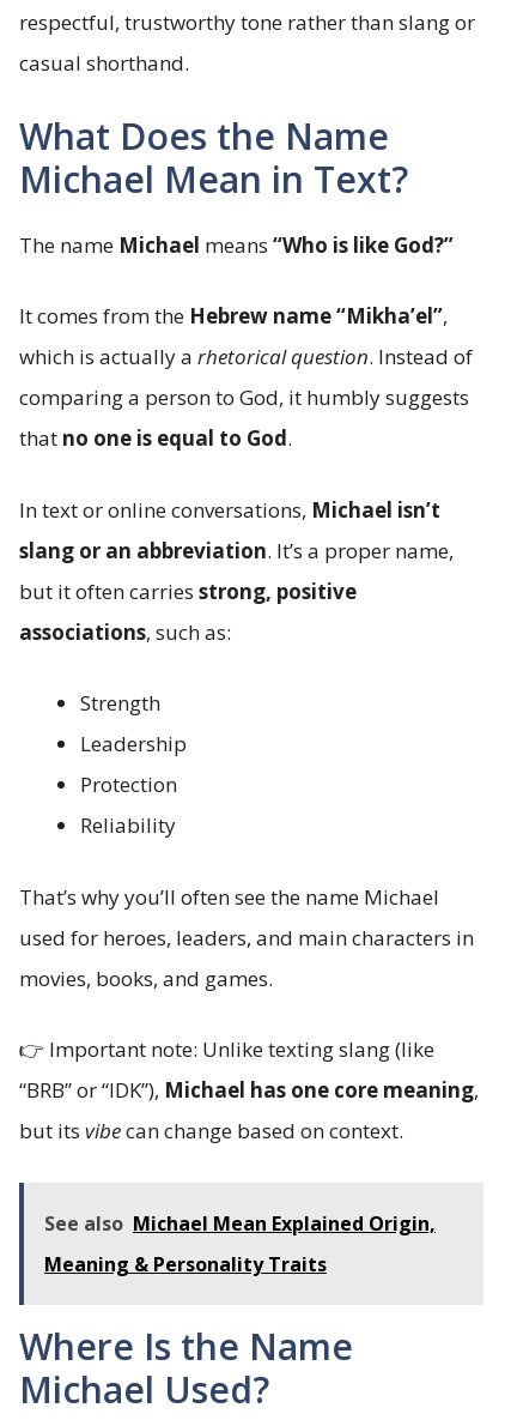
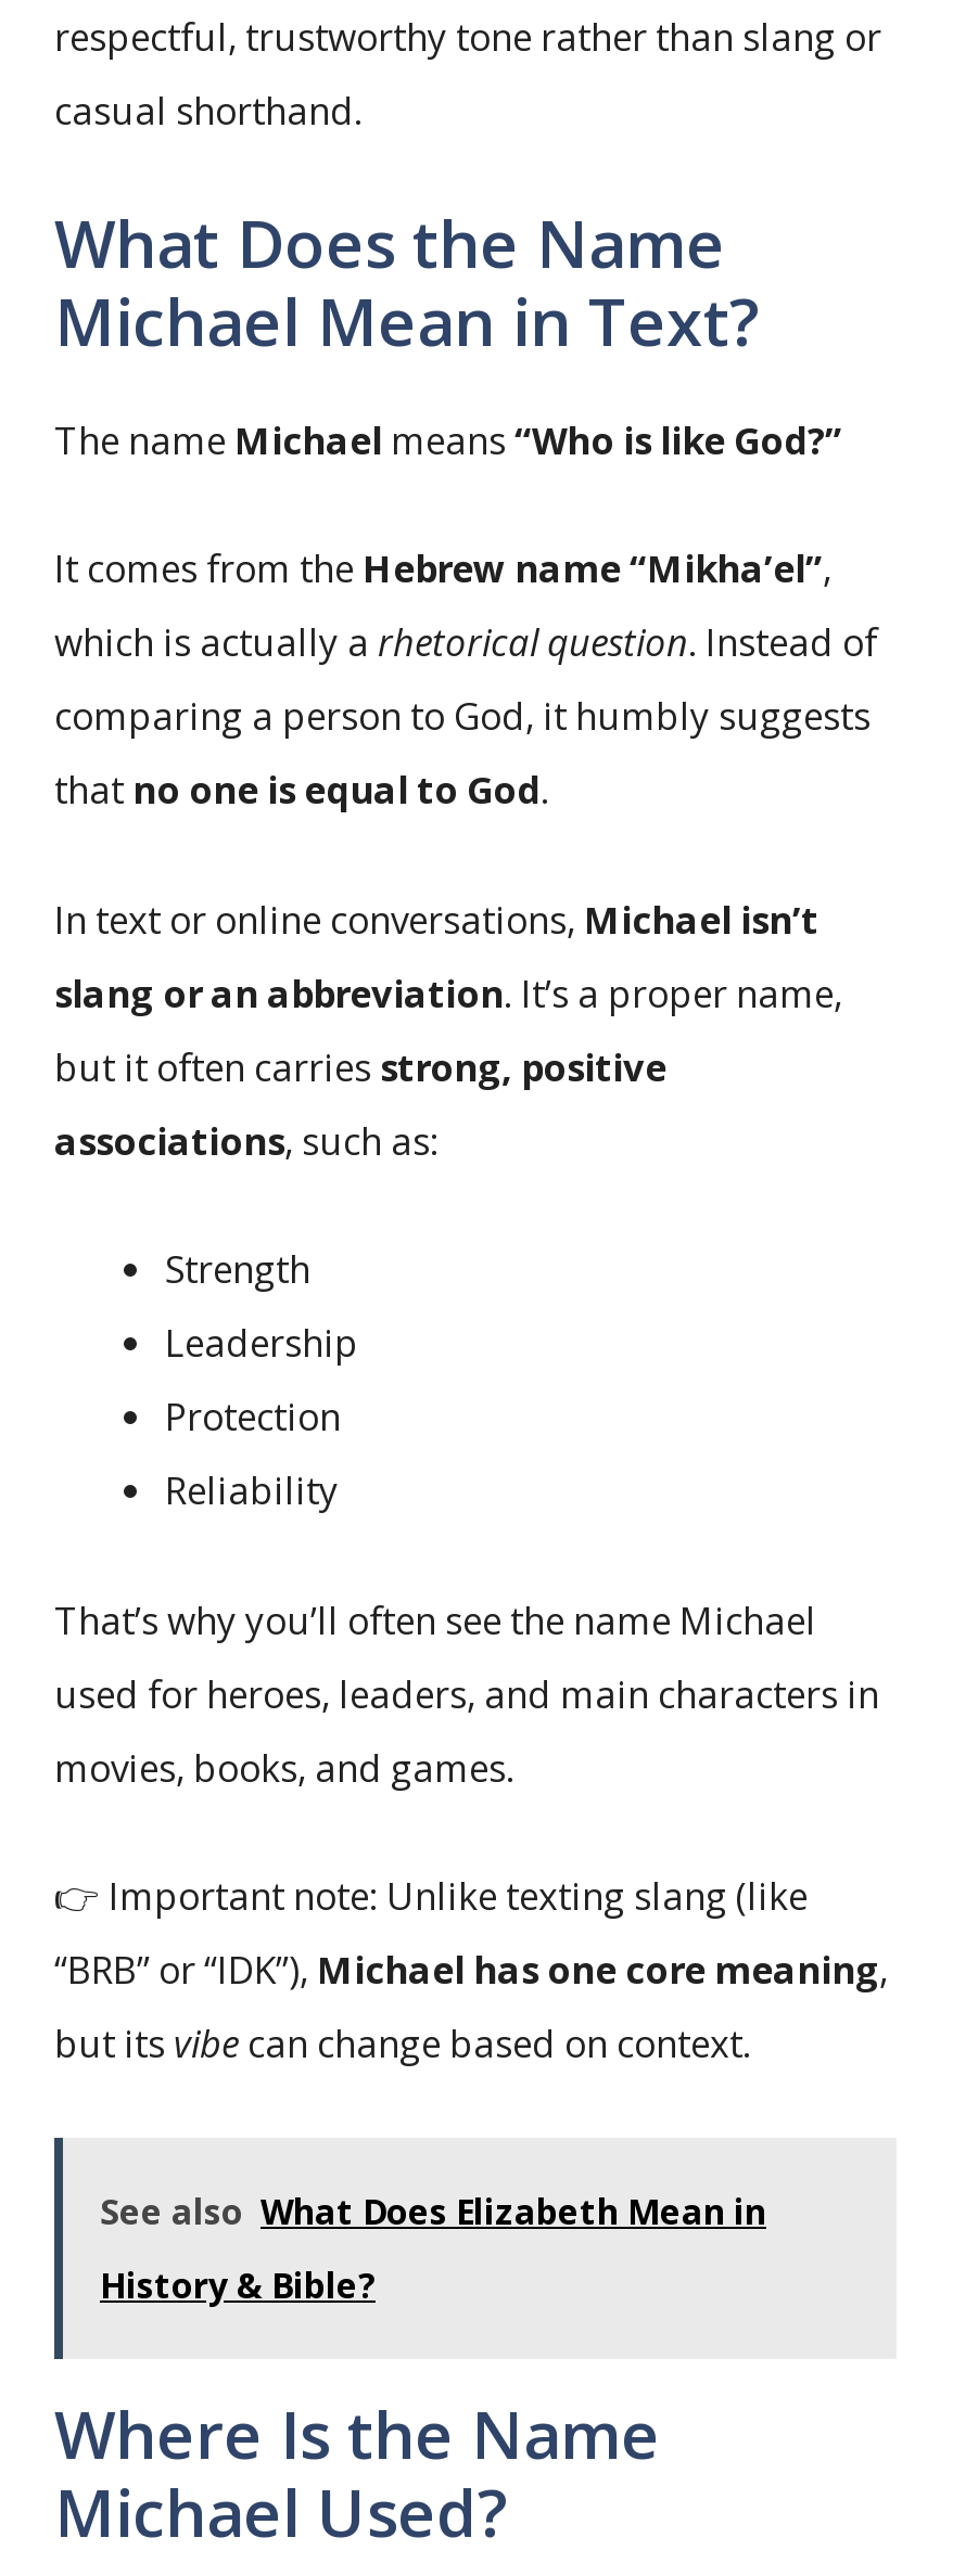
- See also Michael Mean Explained Origin,
+ See also What Does Elizabeth Mean in

- Meaning & Personality Traits
+ History & Bible?
